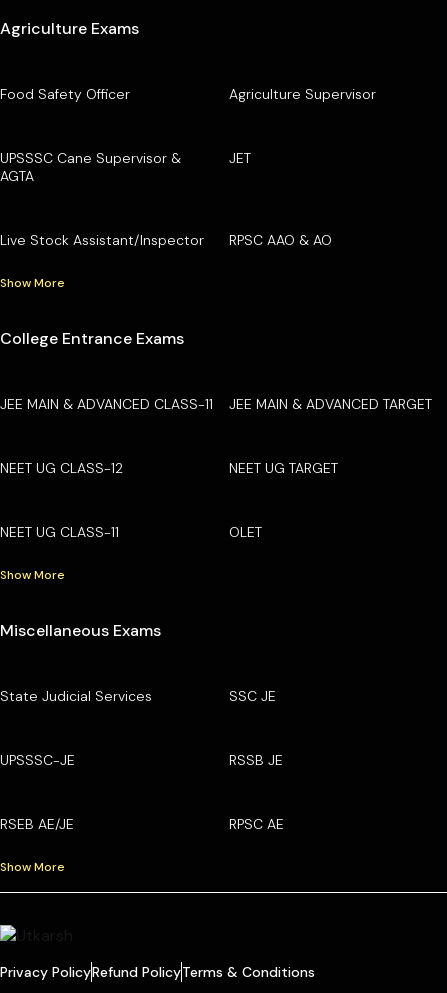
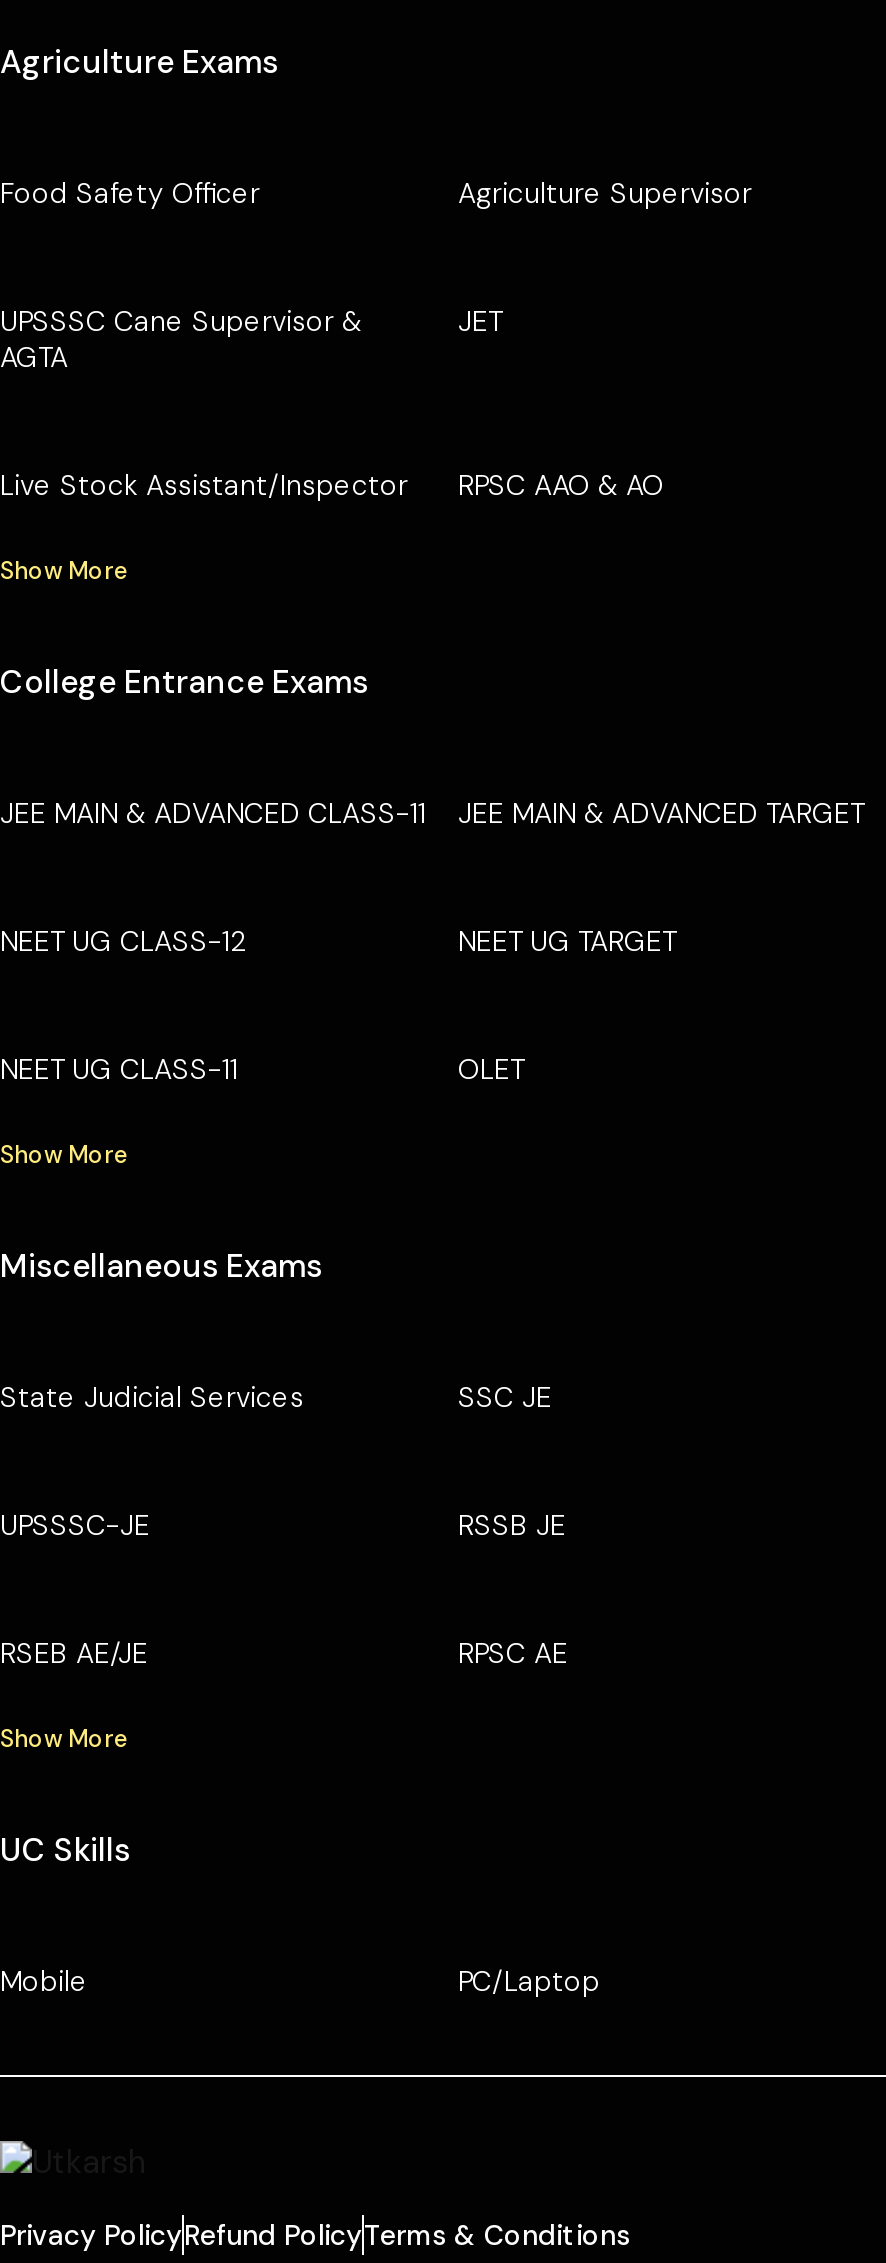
+ UC Skills
+ Mobile
+ PC/Laptop
